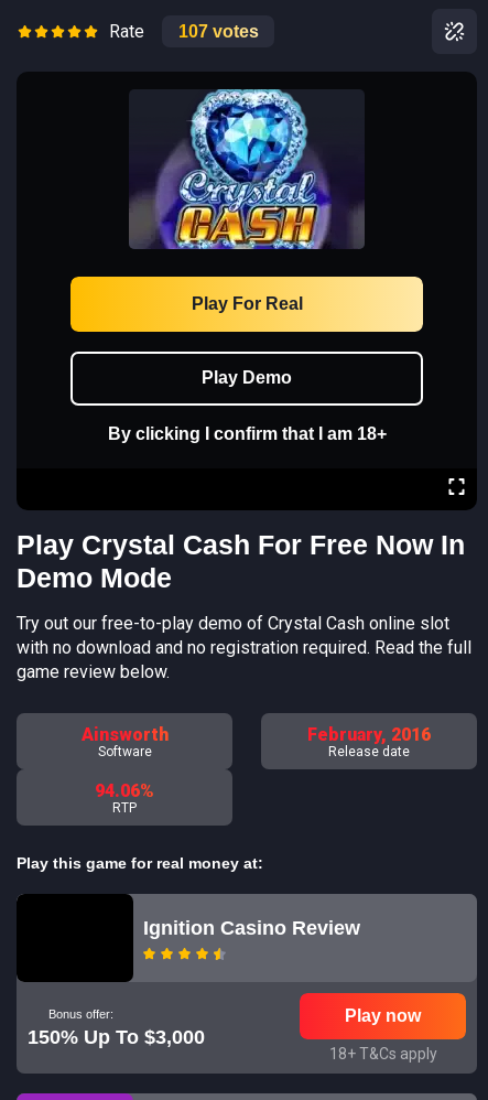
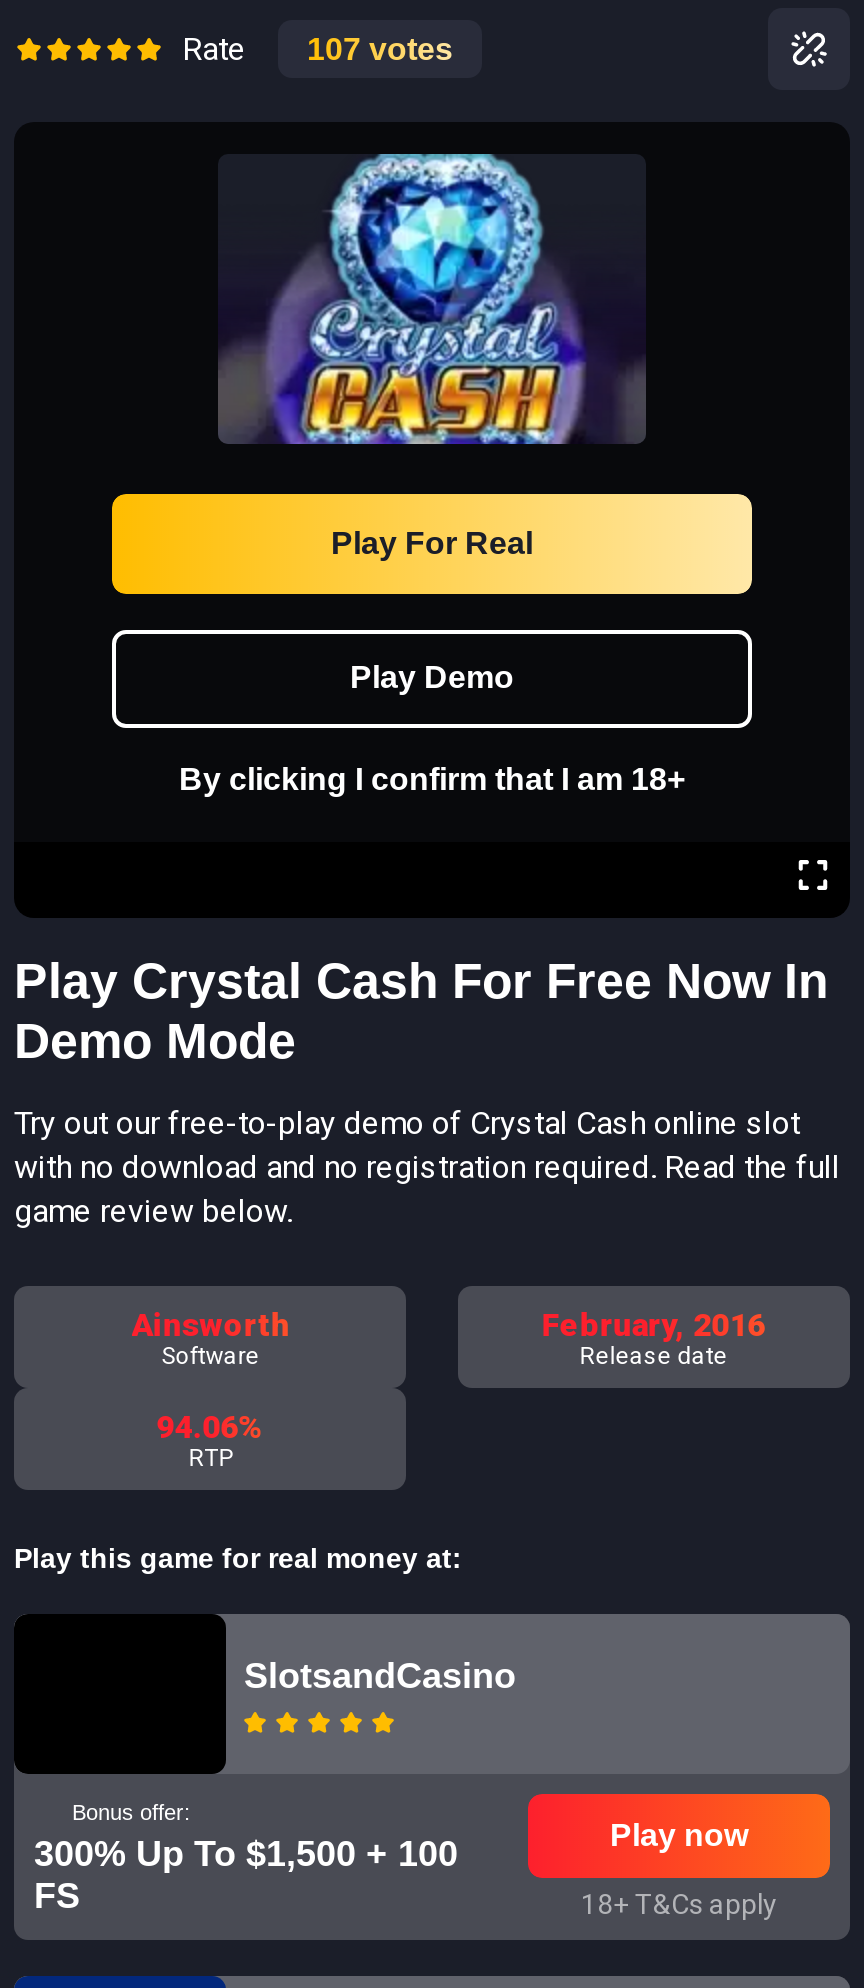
- Ignition Casino Review
+ SlotsandCasino

- 150% Up To $3,000
+ 300% Up To $1,500 + 100
+ FS
